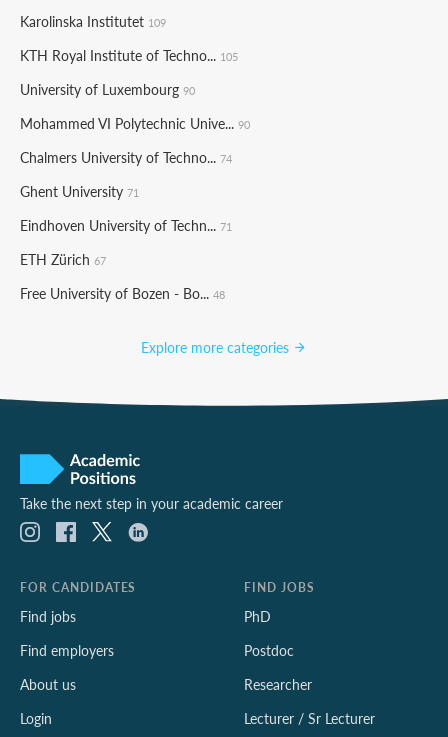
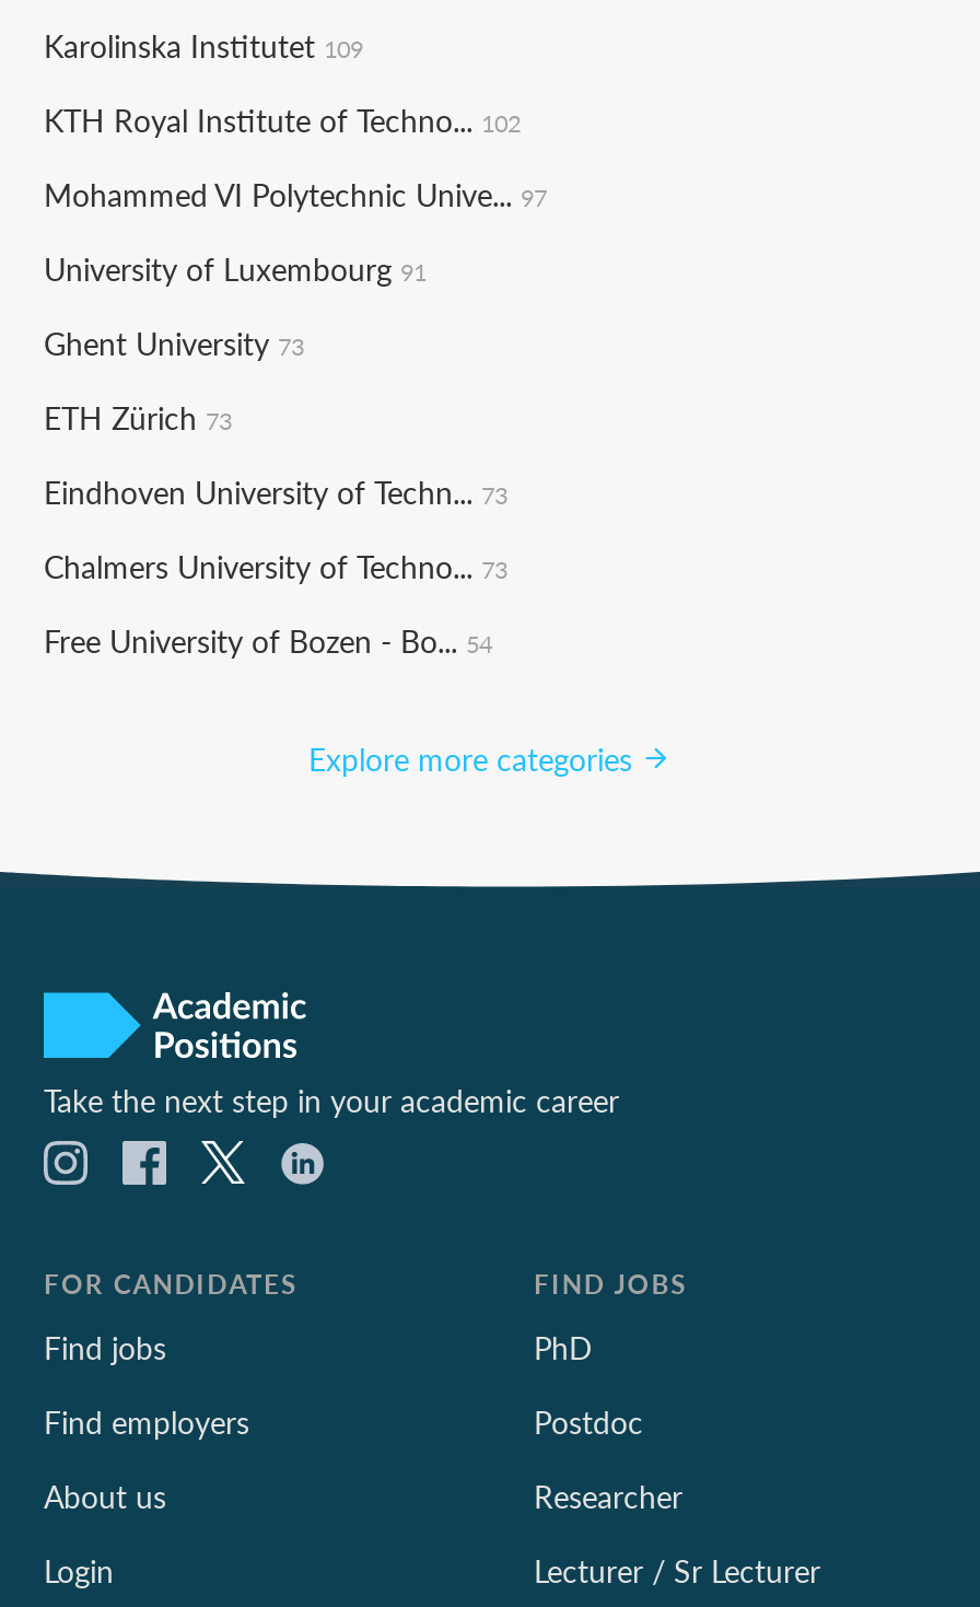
- KTH Royal Institute of Techno... 105
+ KTH Royal Institute of Techno... 102

- University of Luxembourg 90
+ Mohammed VI Polytechnic Unive... 97

- Mohammed VI Polytechnic Unive... 90
+ University of Luxembourg 91

- Chalmers University of Techno... 74
+ Ghent University 73

- Ghent University 71
+ ETH Zürich 73

- Eindhoven University of Techn... 71
+ Eindhoven University of Techn... 73

- ETH Zürich 67
+ Chalmers University of Techno... 73

- Free University of Bozen - Bo... 48
+ Free University of Bozen - Bo... 54
